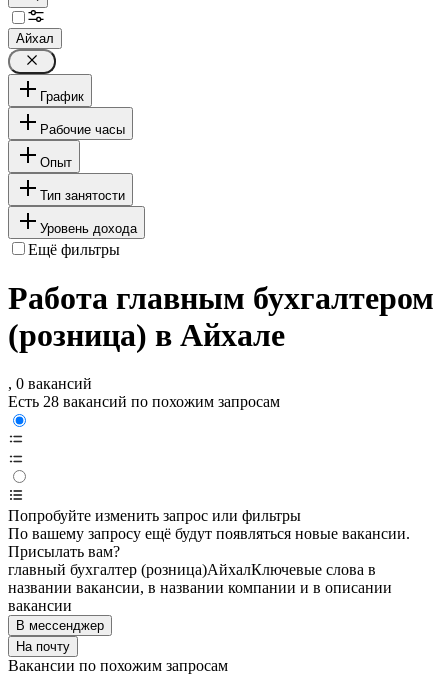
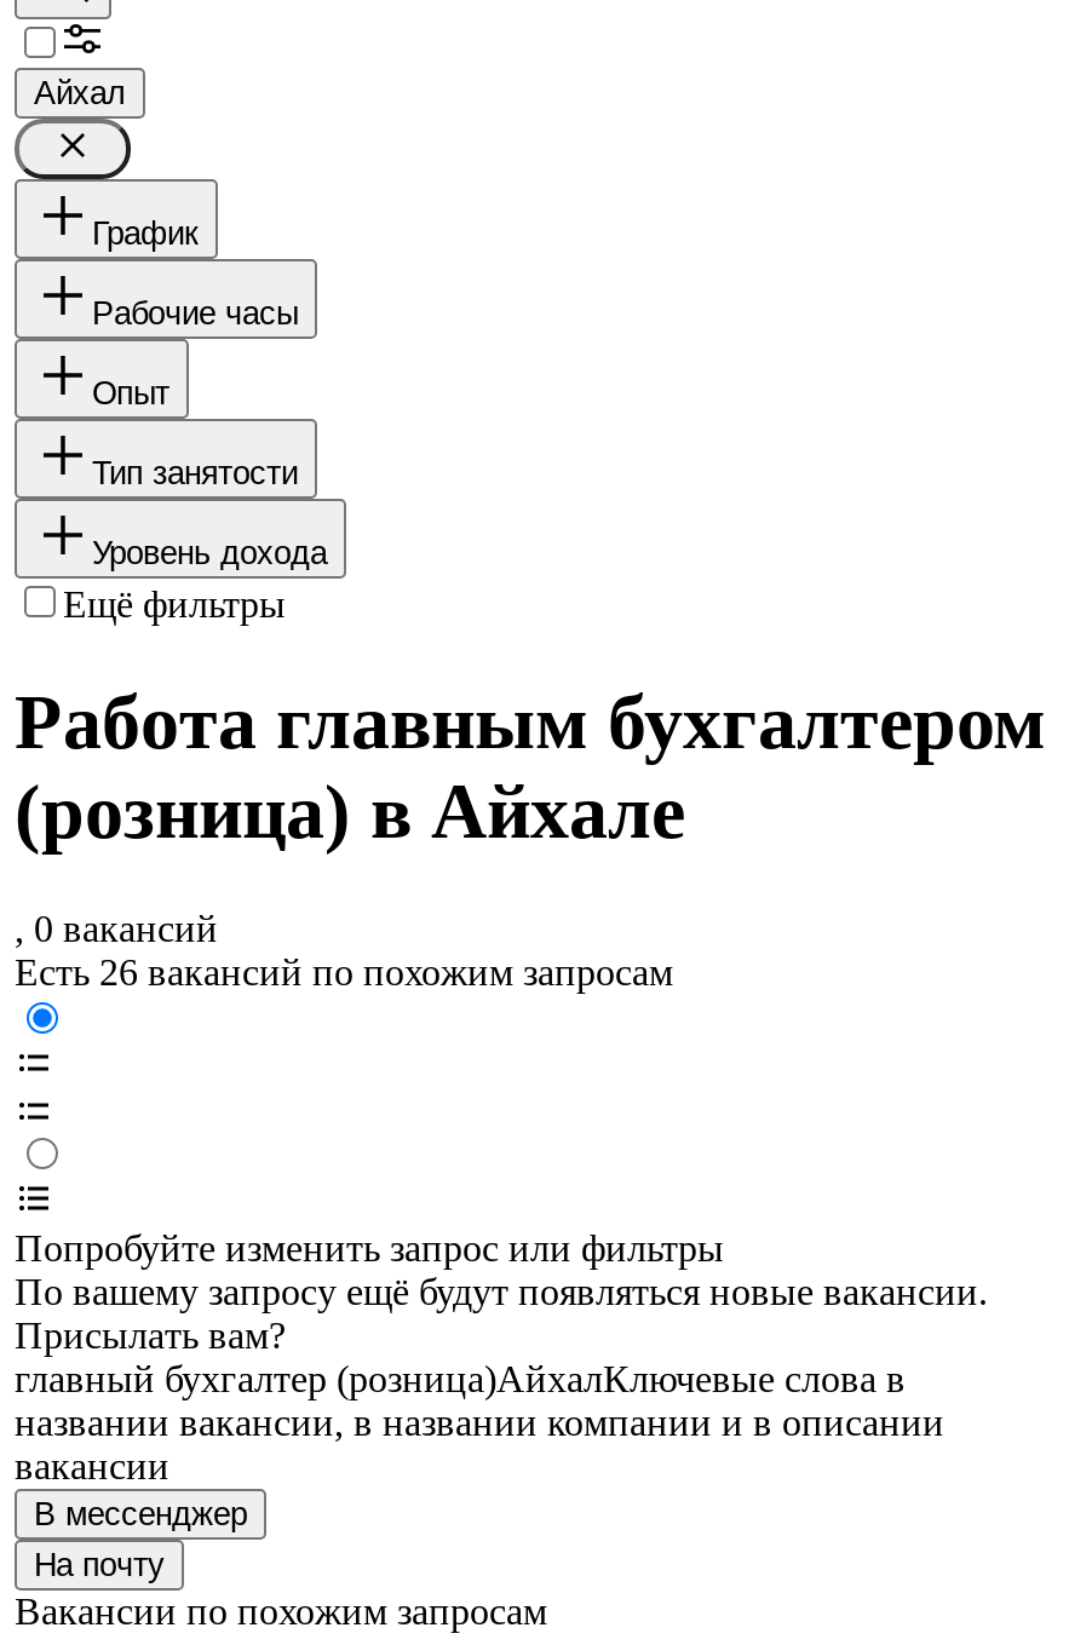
- Есть 28 вакансий по похожим запросам
+ Есть 26 вакансий по похожим запросам
